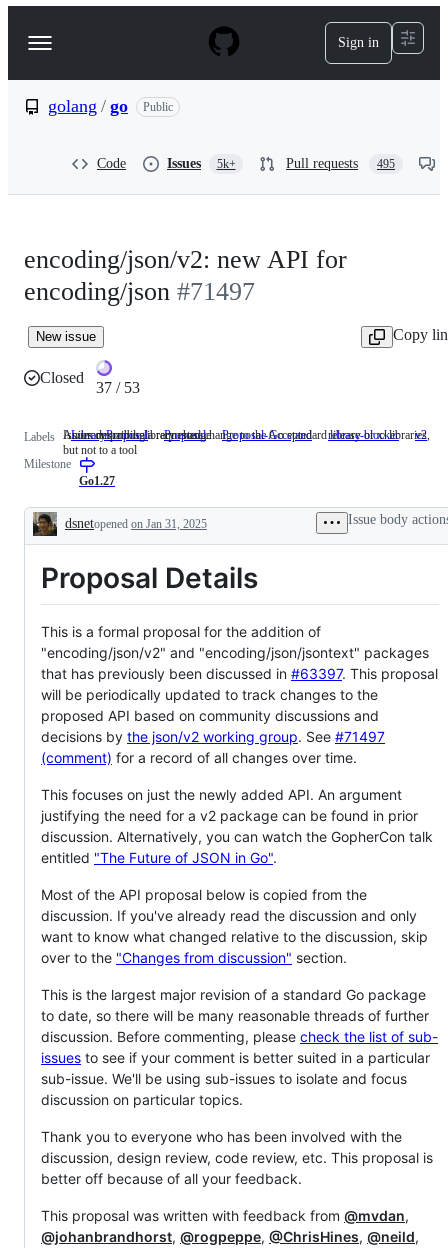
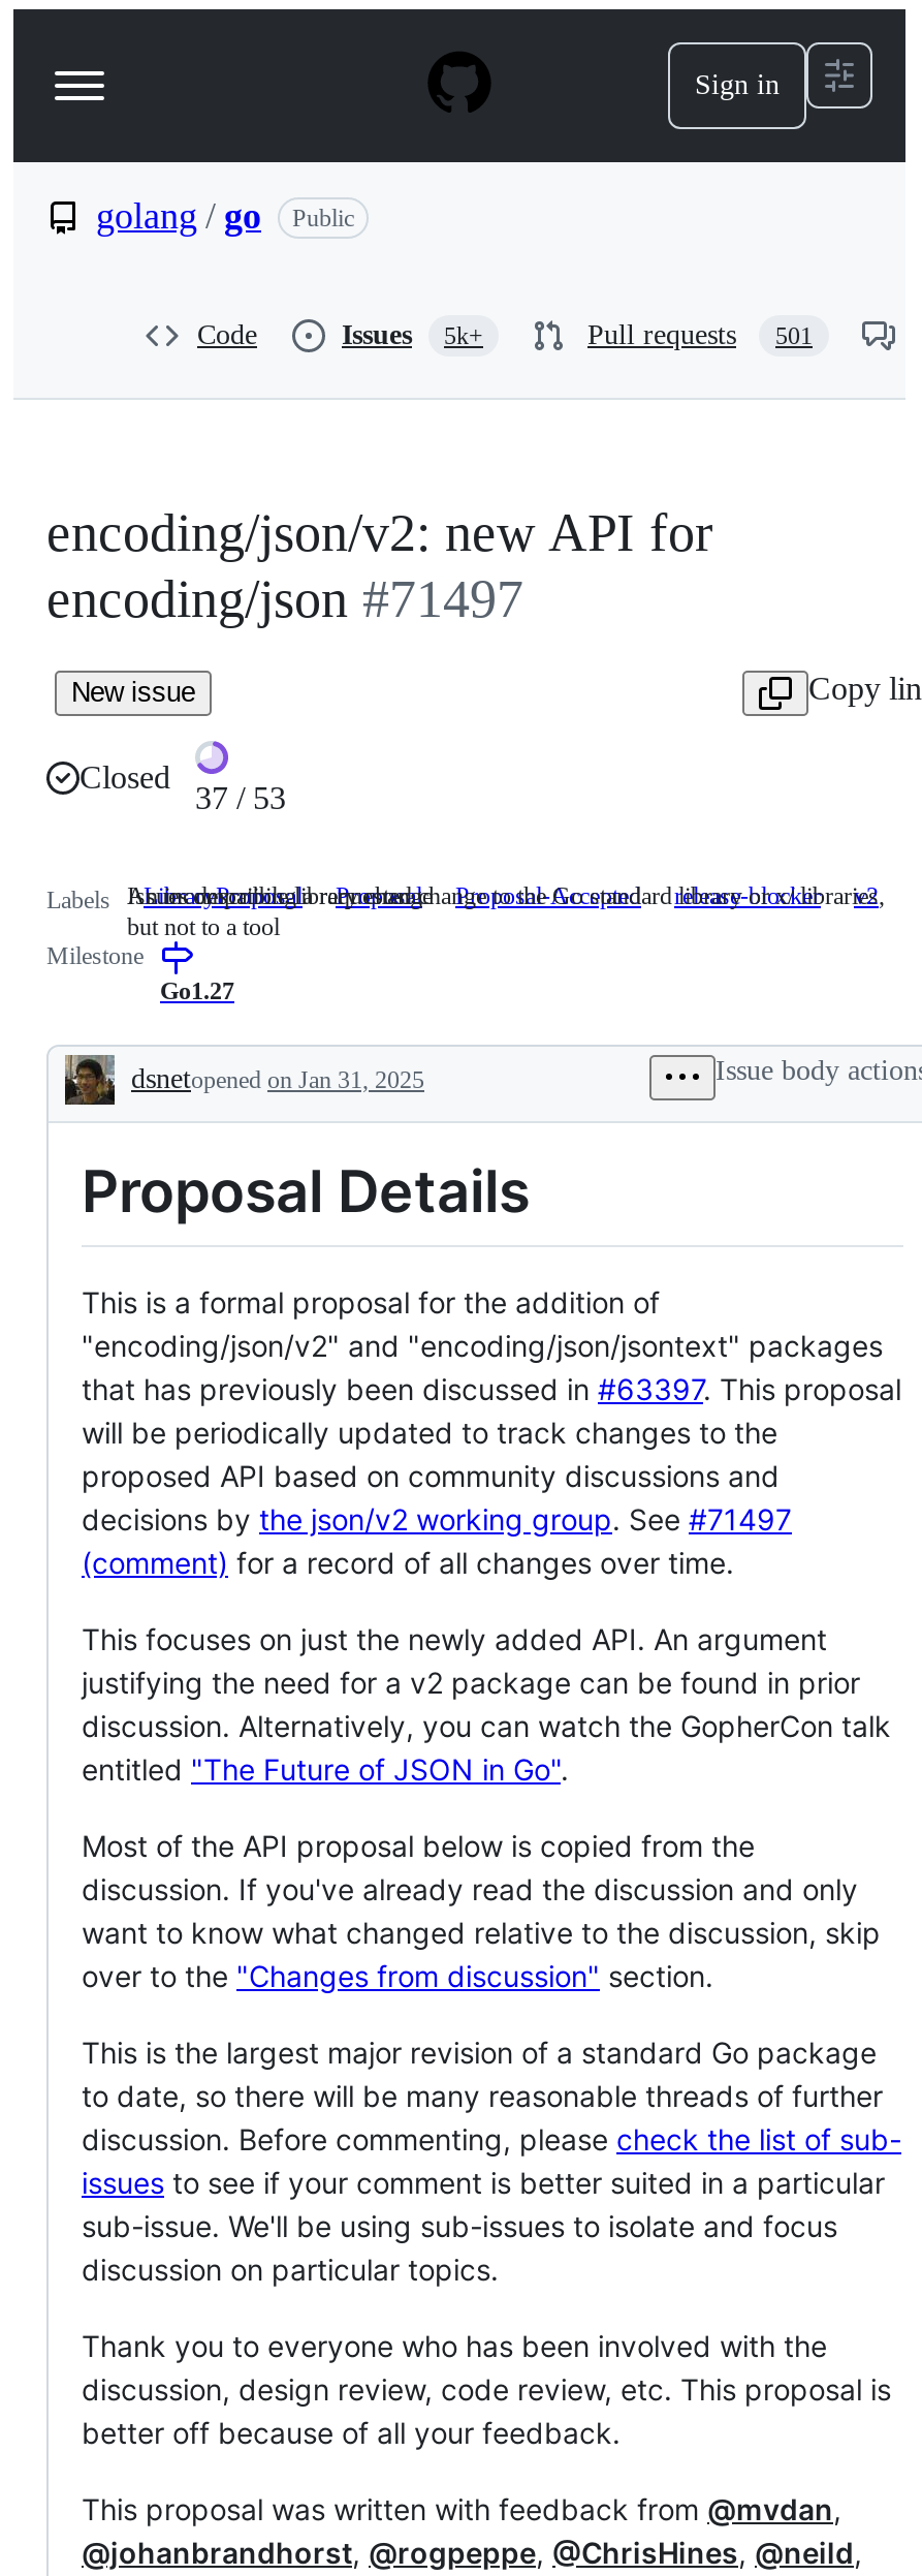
- Pull requests 495
+ Pull requests 501
